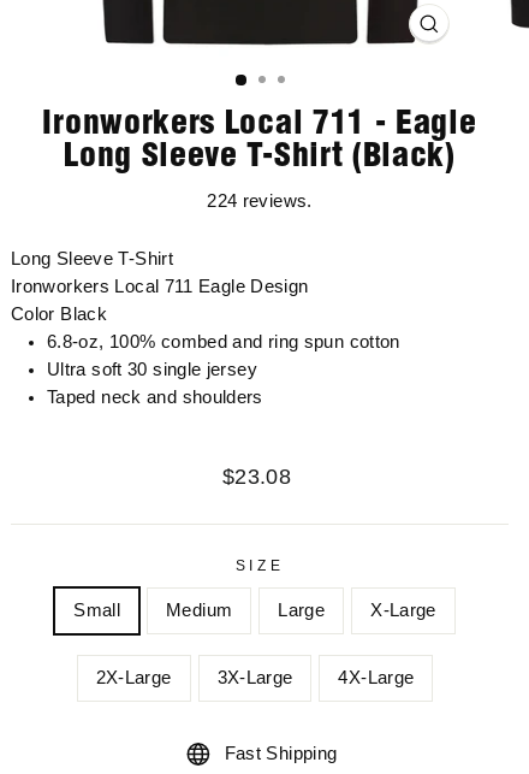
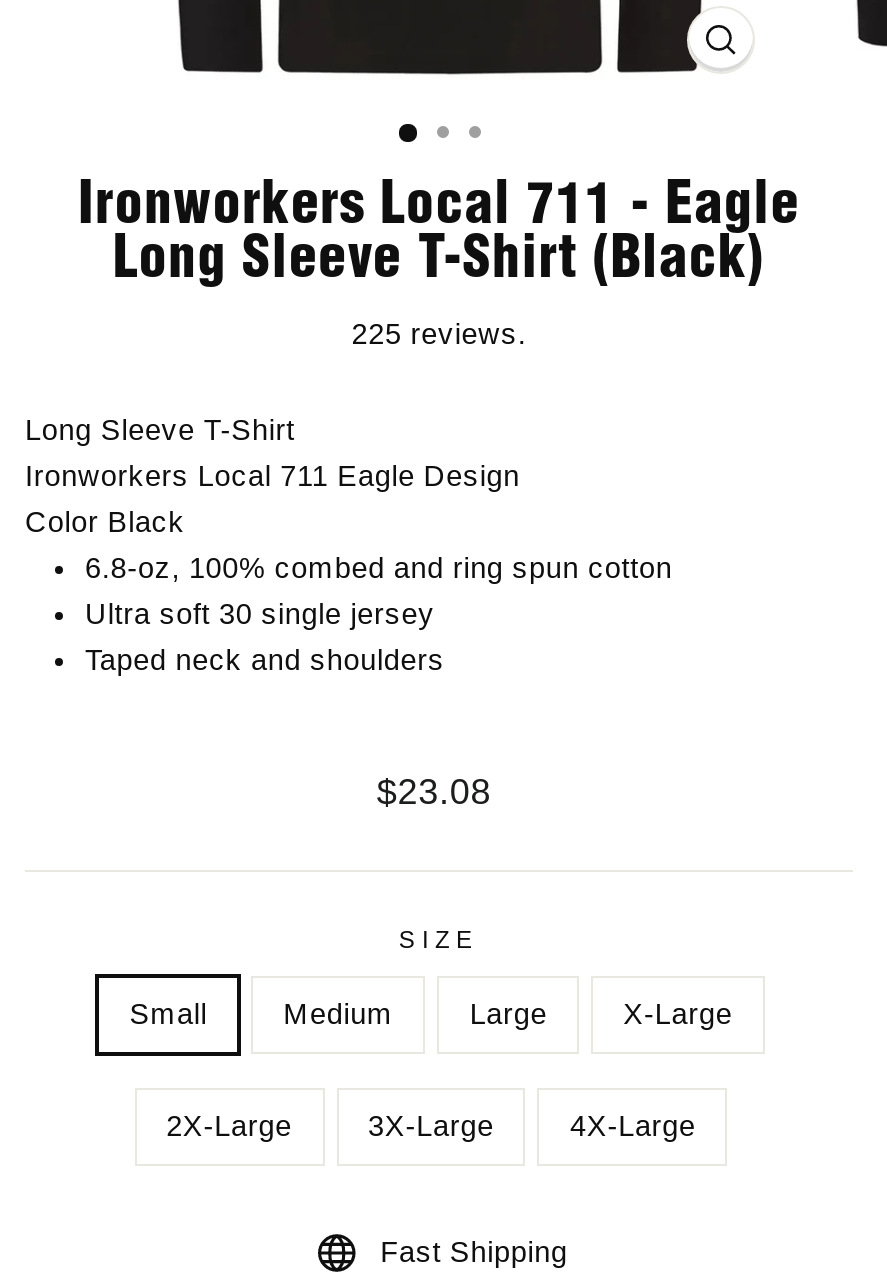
- 224 reviews.
+ 225 reviews.
